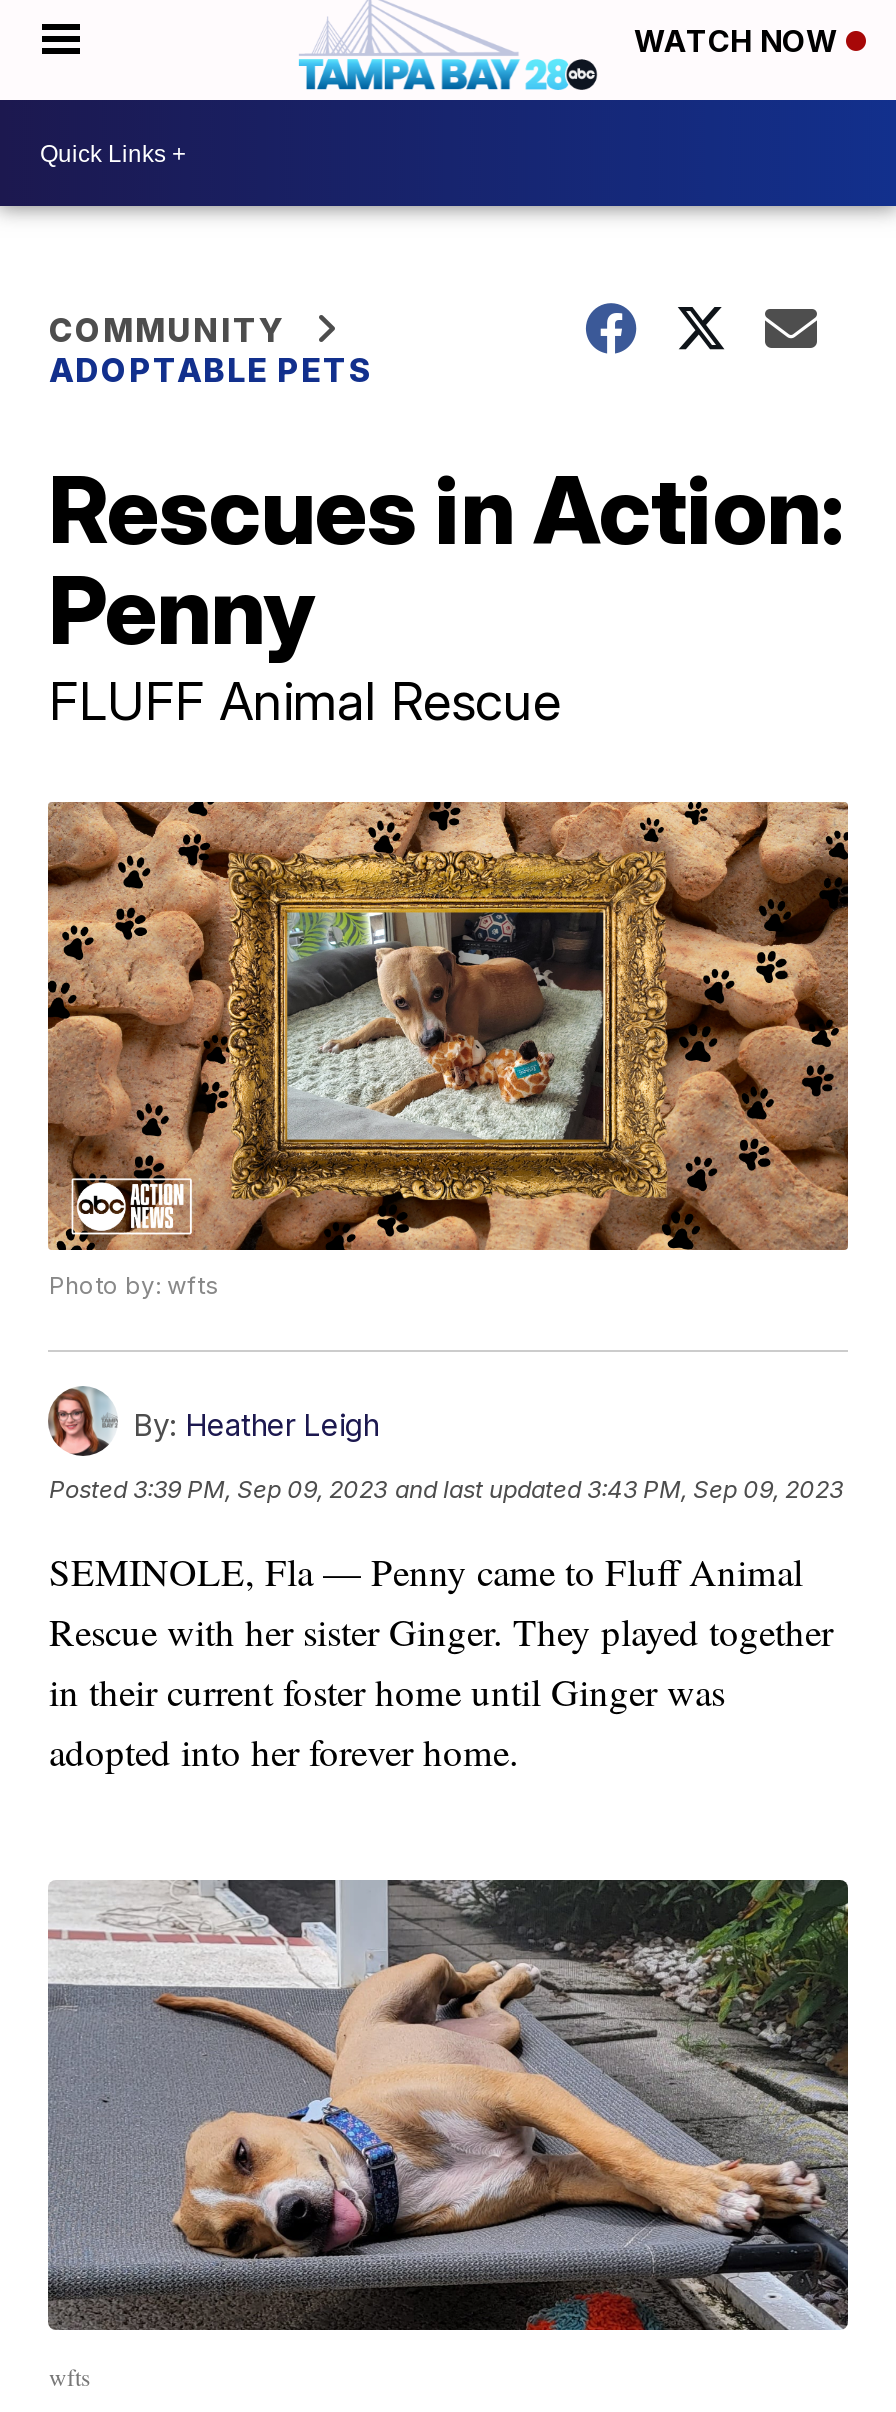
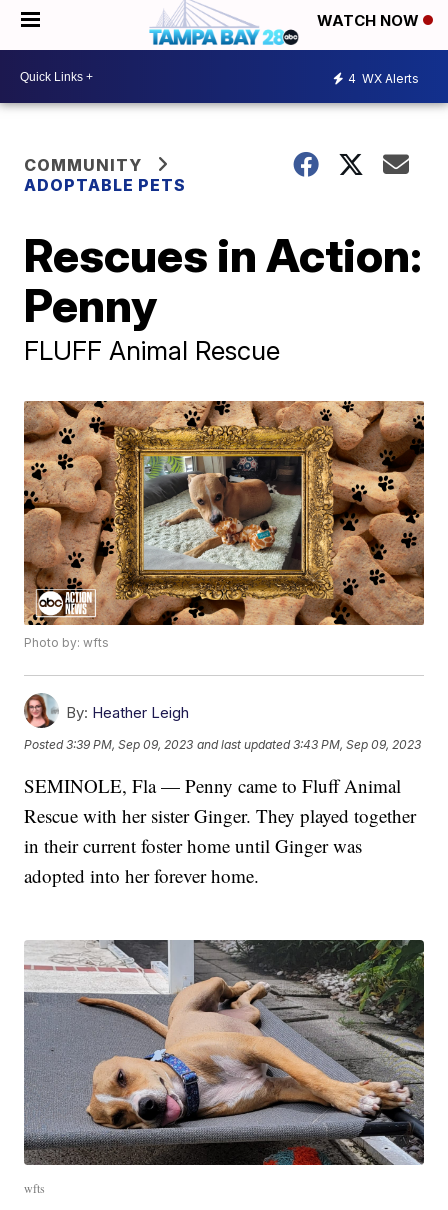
+ 4 WX Alerts
